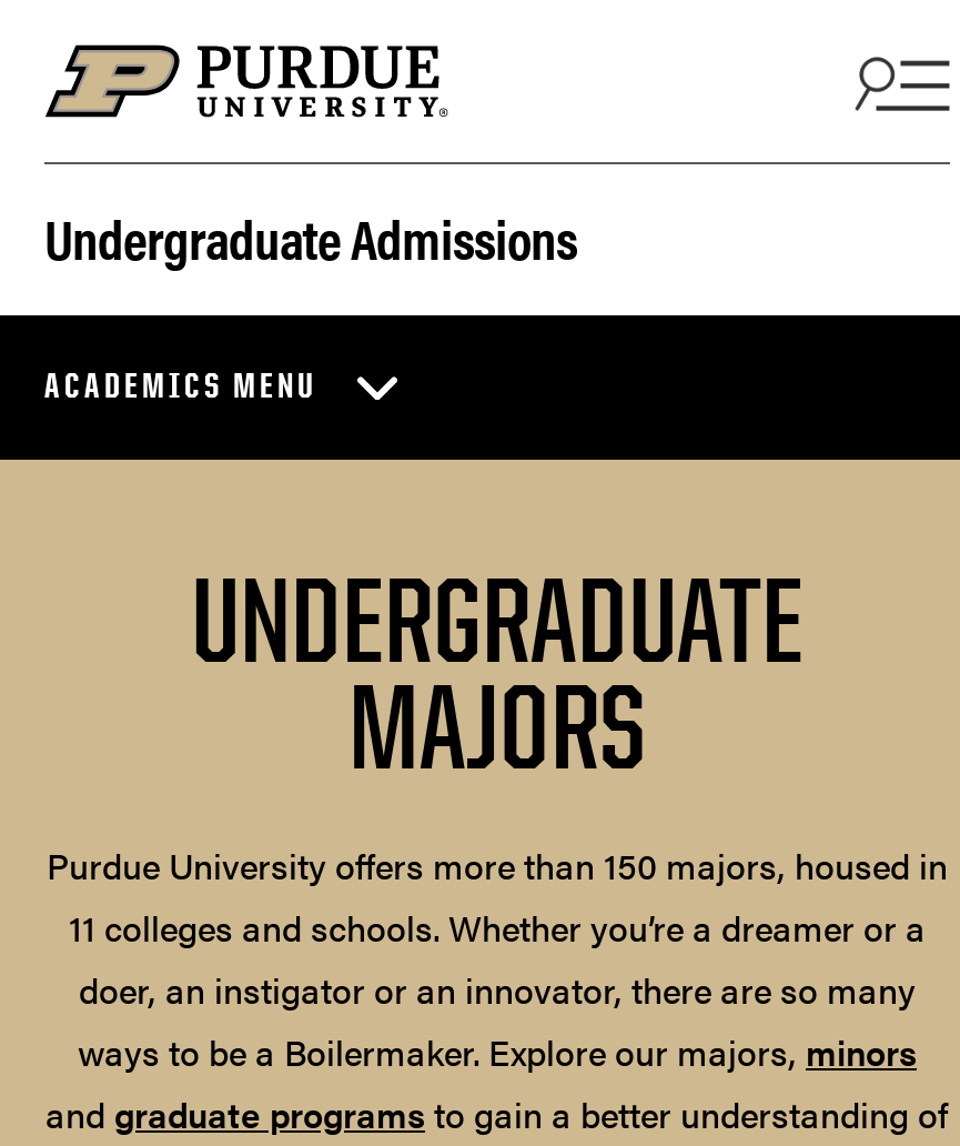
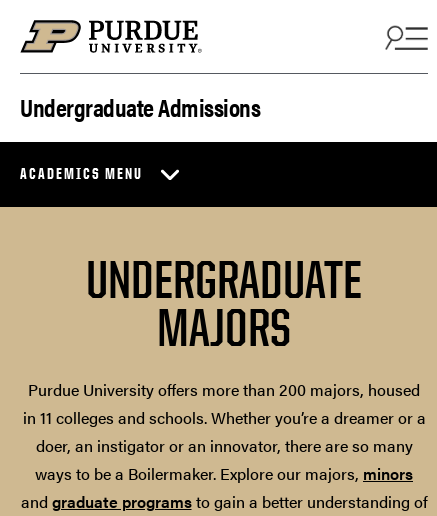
- Purdue University offers more than 150 majors, housed in
- 11 colleges and schools. Whether you’re a dreamer or a
+ Purdue University offers more than 200 majors, housed
+ in 11 colleges and schools. Whether you’re a dreamer or a
